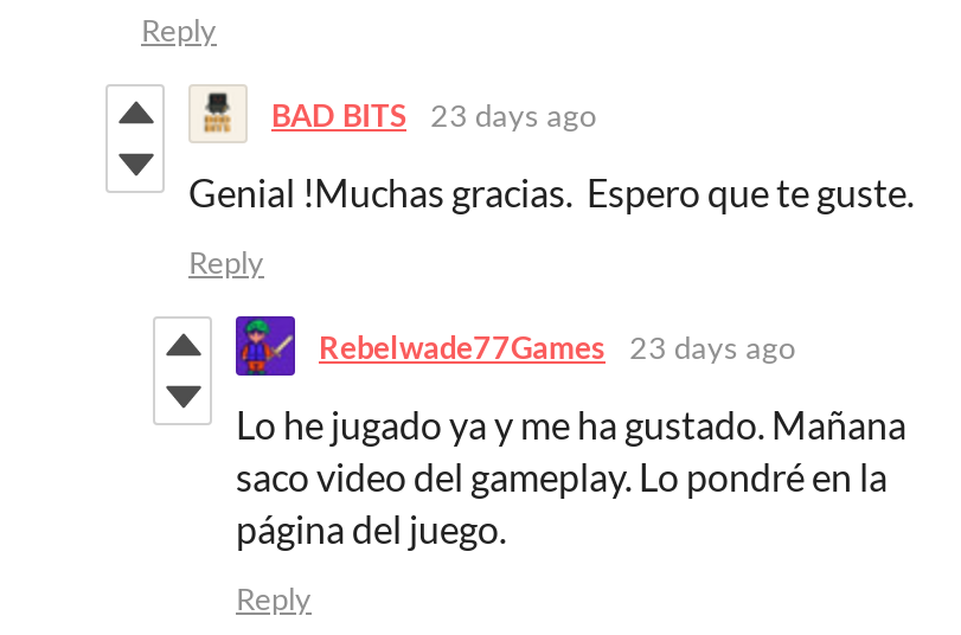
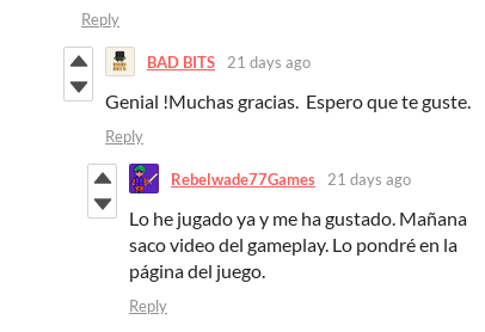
- BAD BITS 23 days ago
+ BAD BITS 21 days ago

- Rebelwade77Games 23 days ago
+ Rebelwade77Games 21 days ago
